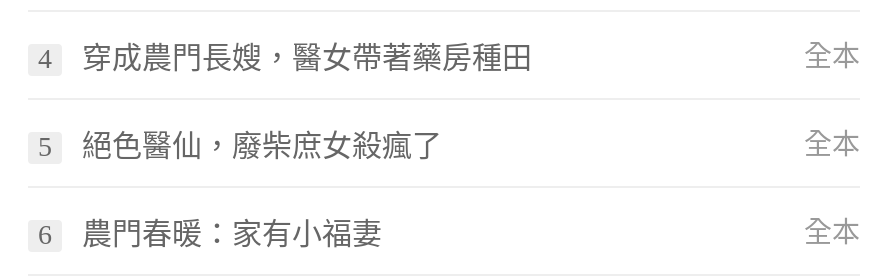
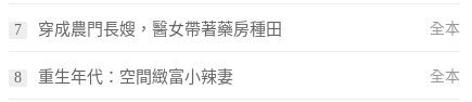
- 絕色醫仙，廢柴庶女殺瘋了
- 全本
- 農門春暖：家有小福妻
+ 重生年代：空間緻富小辣妻
